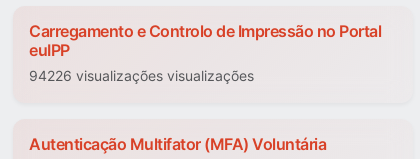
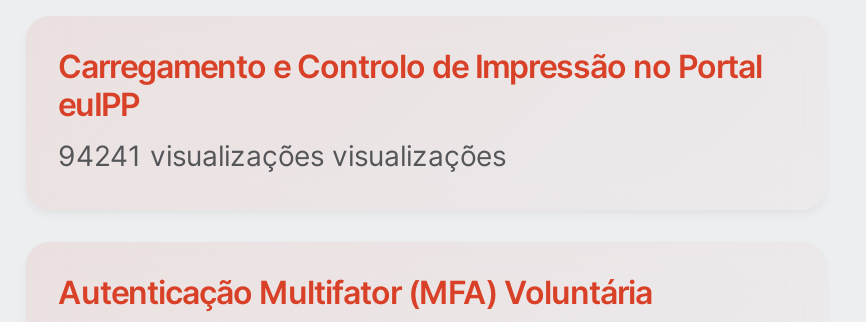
- 94226 visualizações visualizações
+ 94241 visualizações visualizações
